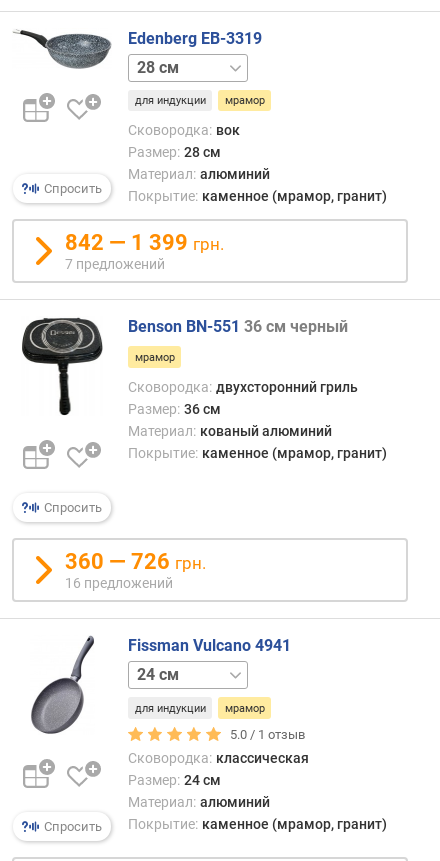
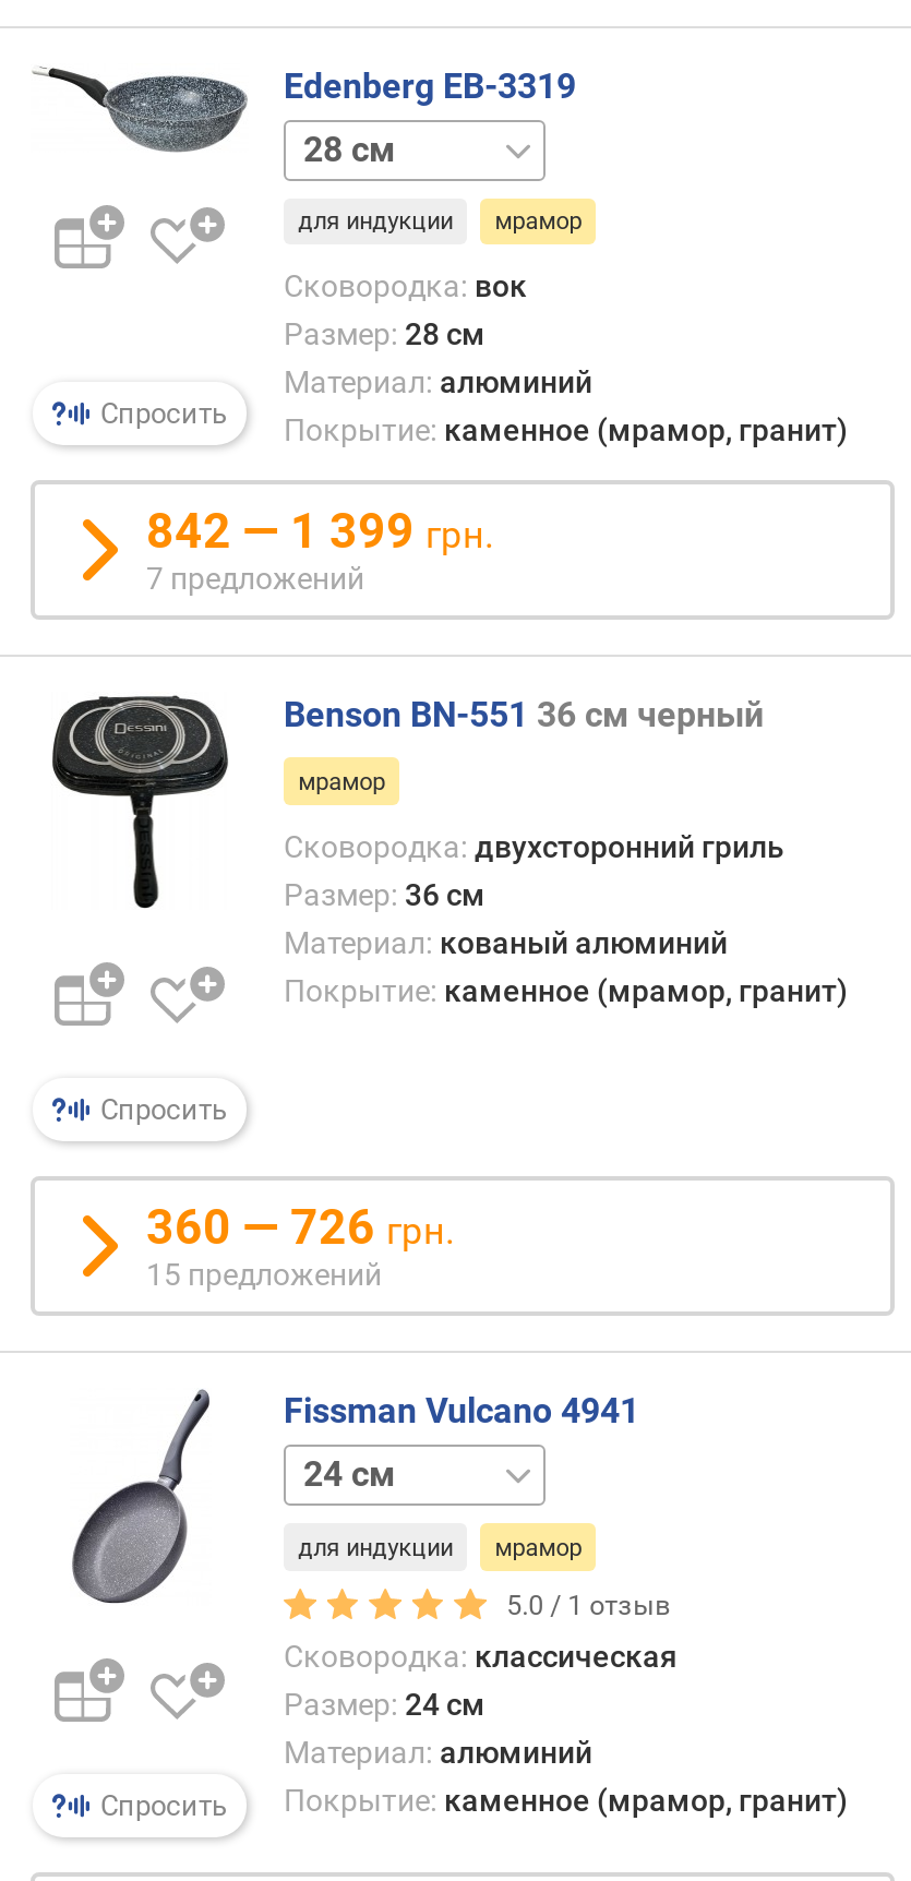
- 16 предложений
+ 15 предложений
